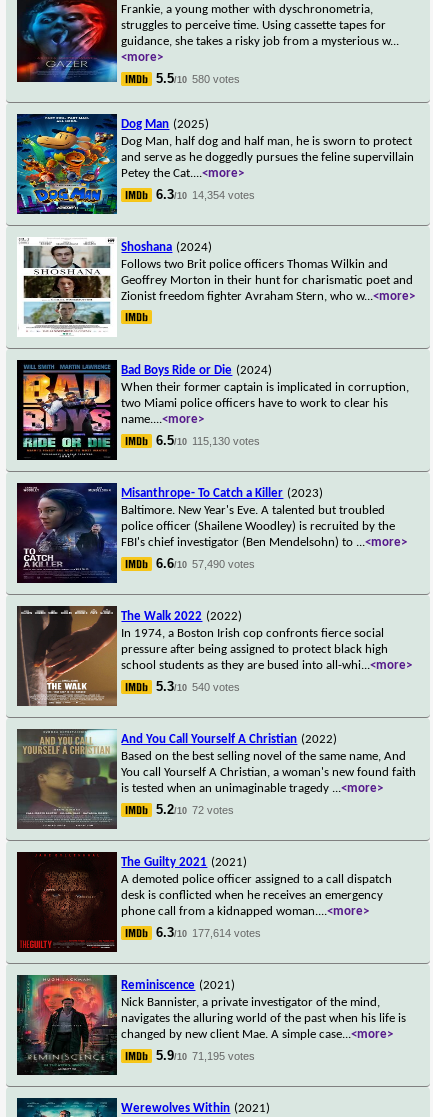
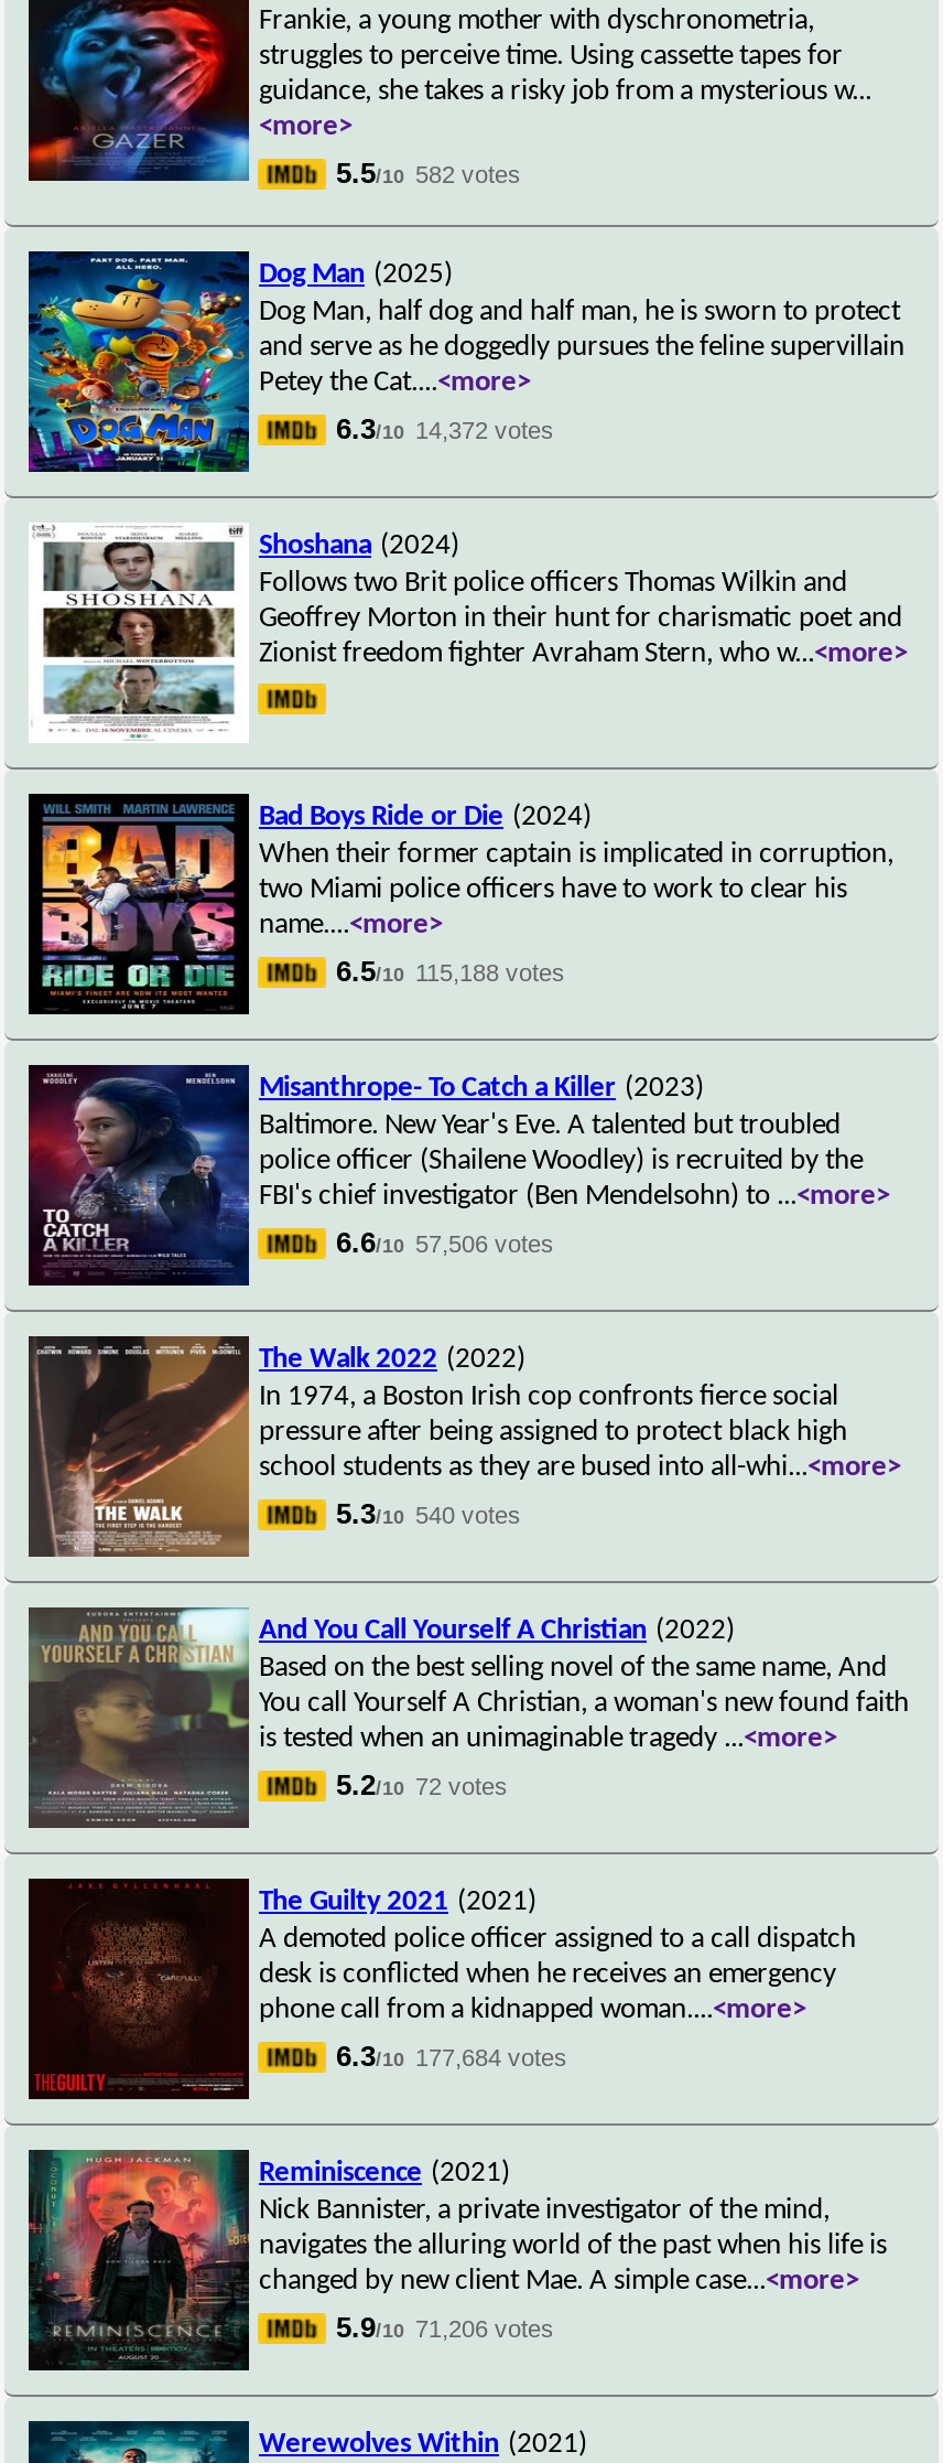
- 5.5/10 580 votes
+ 5.5/10 582 votes

- 6.3/10 14,354 votes
+ 6.3/10 14,372 votes

- 6.5/10 115,130 votes
+ 6.5/10 115,188 votes

- 6.6/10 57,490 votes
+ 6.6/10 57,506 votes

- 6.3/10 177,614 votes
+ 6.3/10 177,684 votes

- 5.9/10 71,195 votes
+ 5.9/10 71,206 votes
